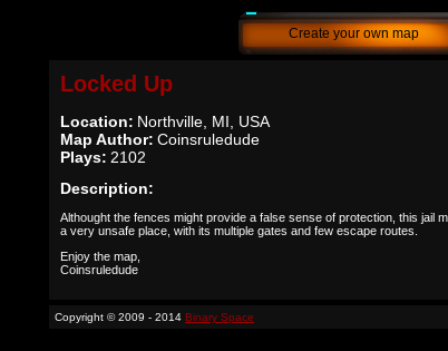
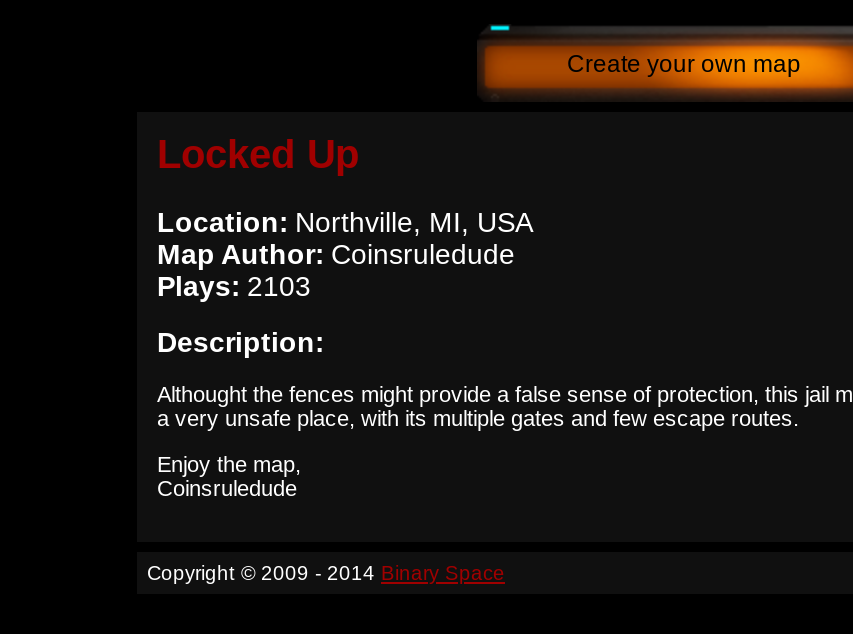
- Plays: 2102
+ Plays: 2103
